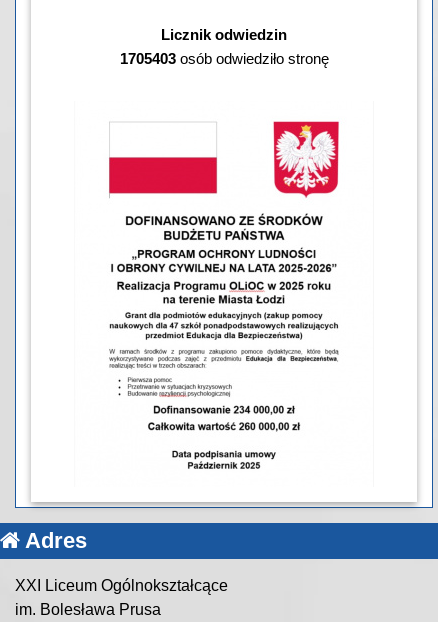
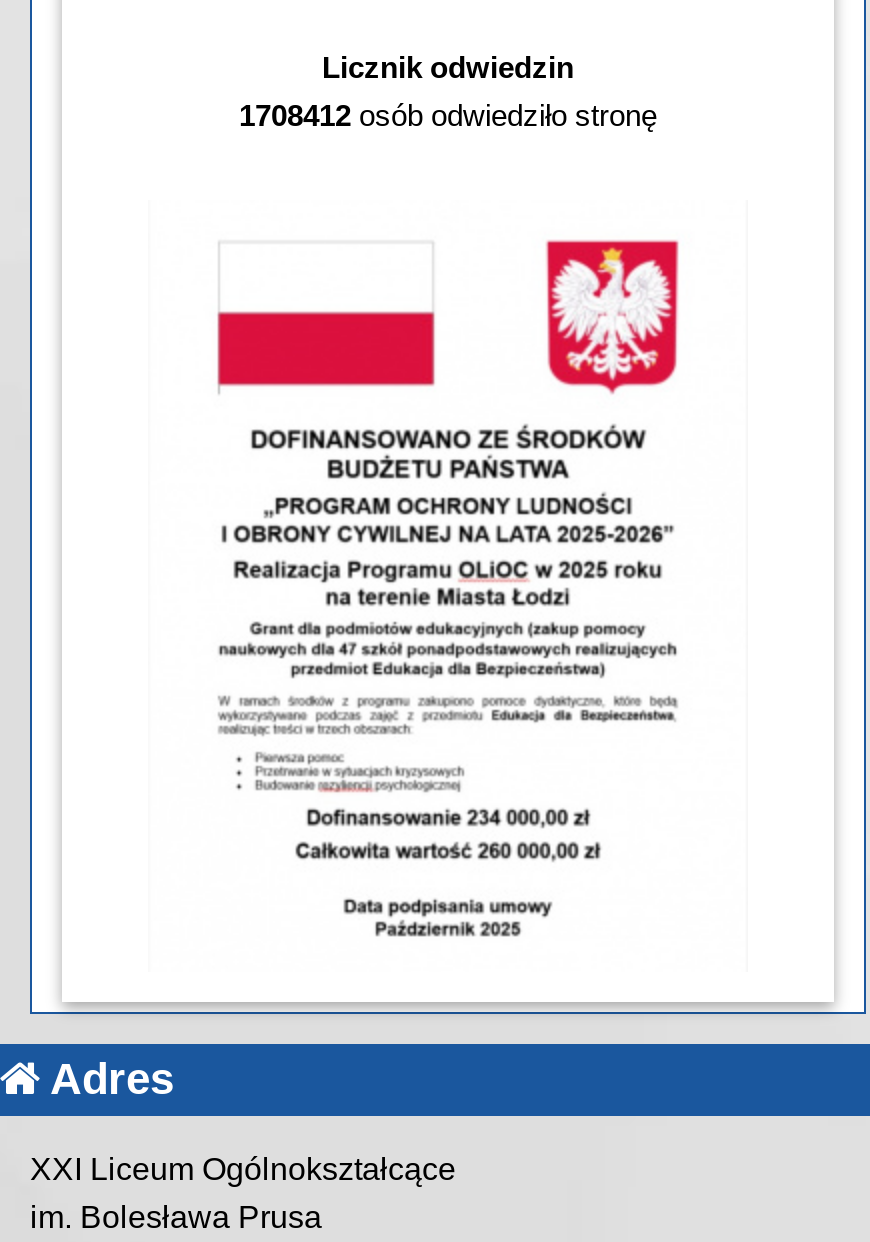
- 1705403 osób odwiedziło stronę
+ 1708412 osób odwiedziło stronę
